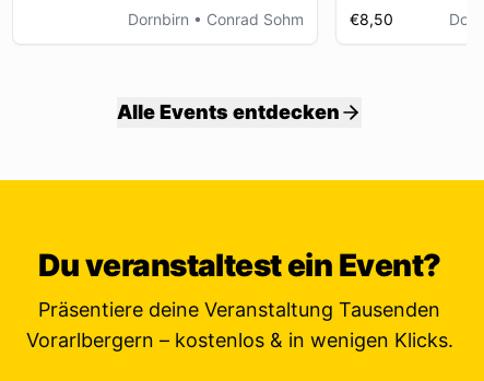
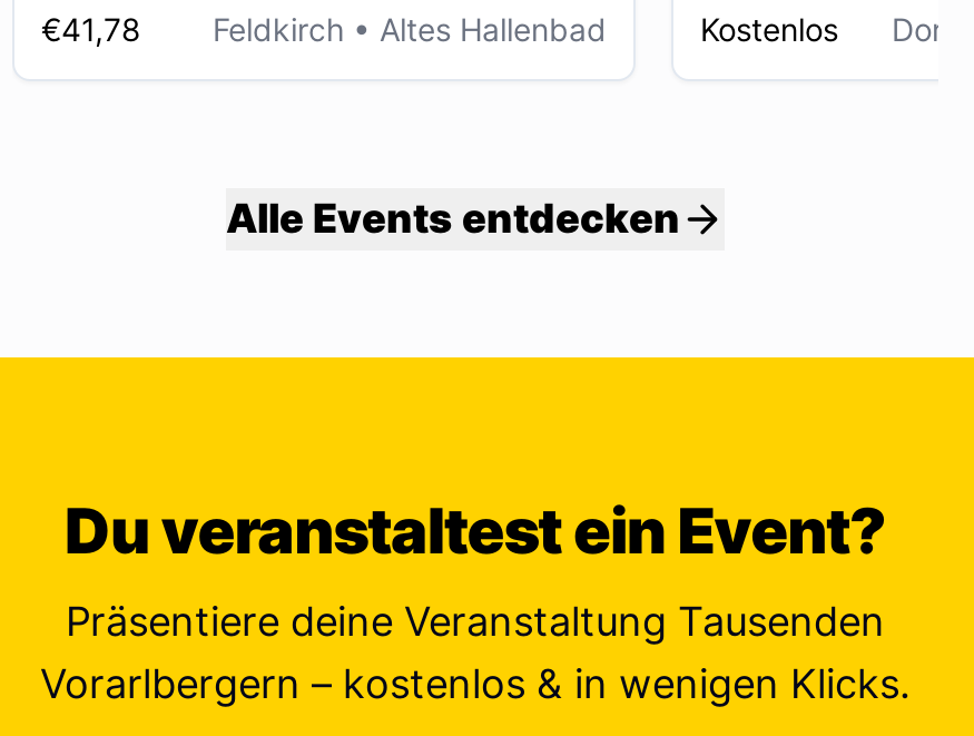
- Dornbirn • Conrad Sohm
+ €41,78
+ Feldkirch • Altes Hallenbad

- €8,50
+ Kostenlos
